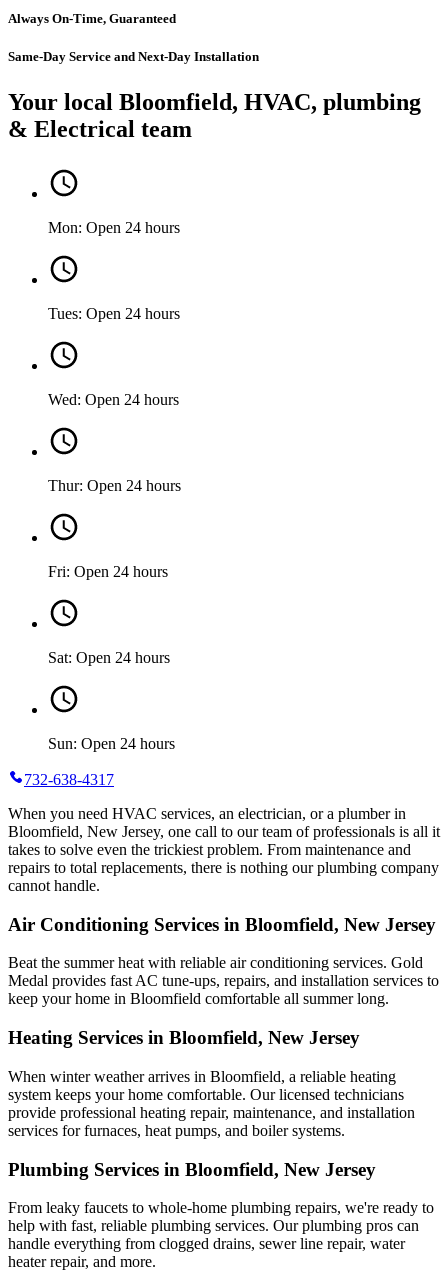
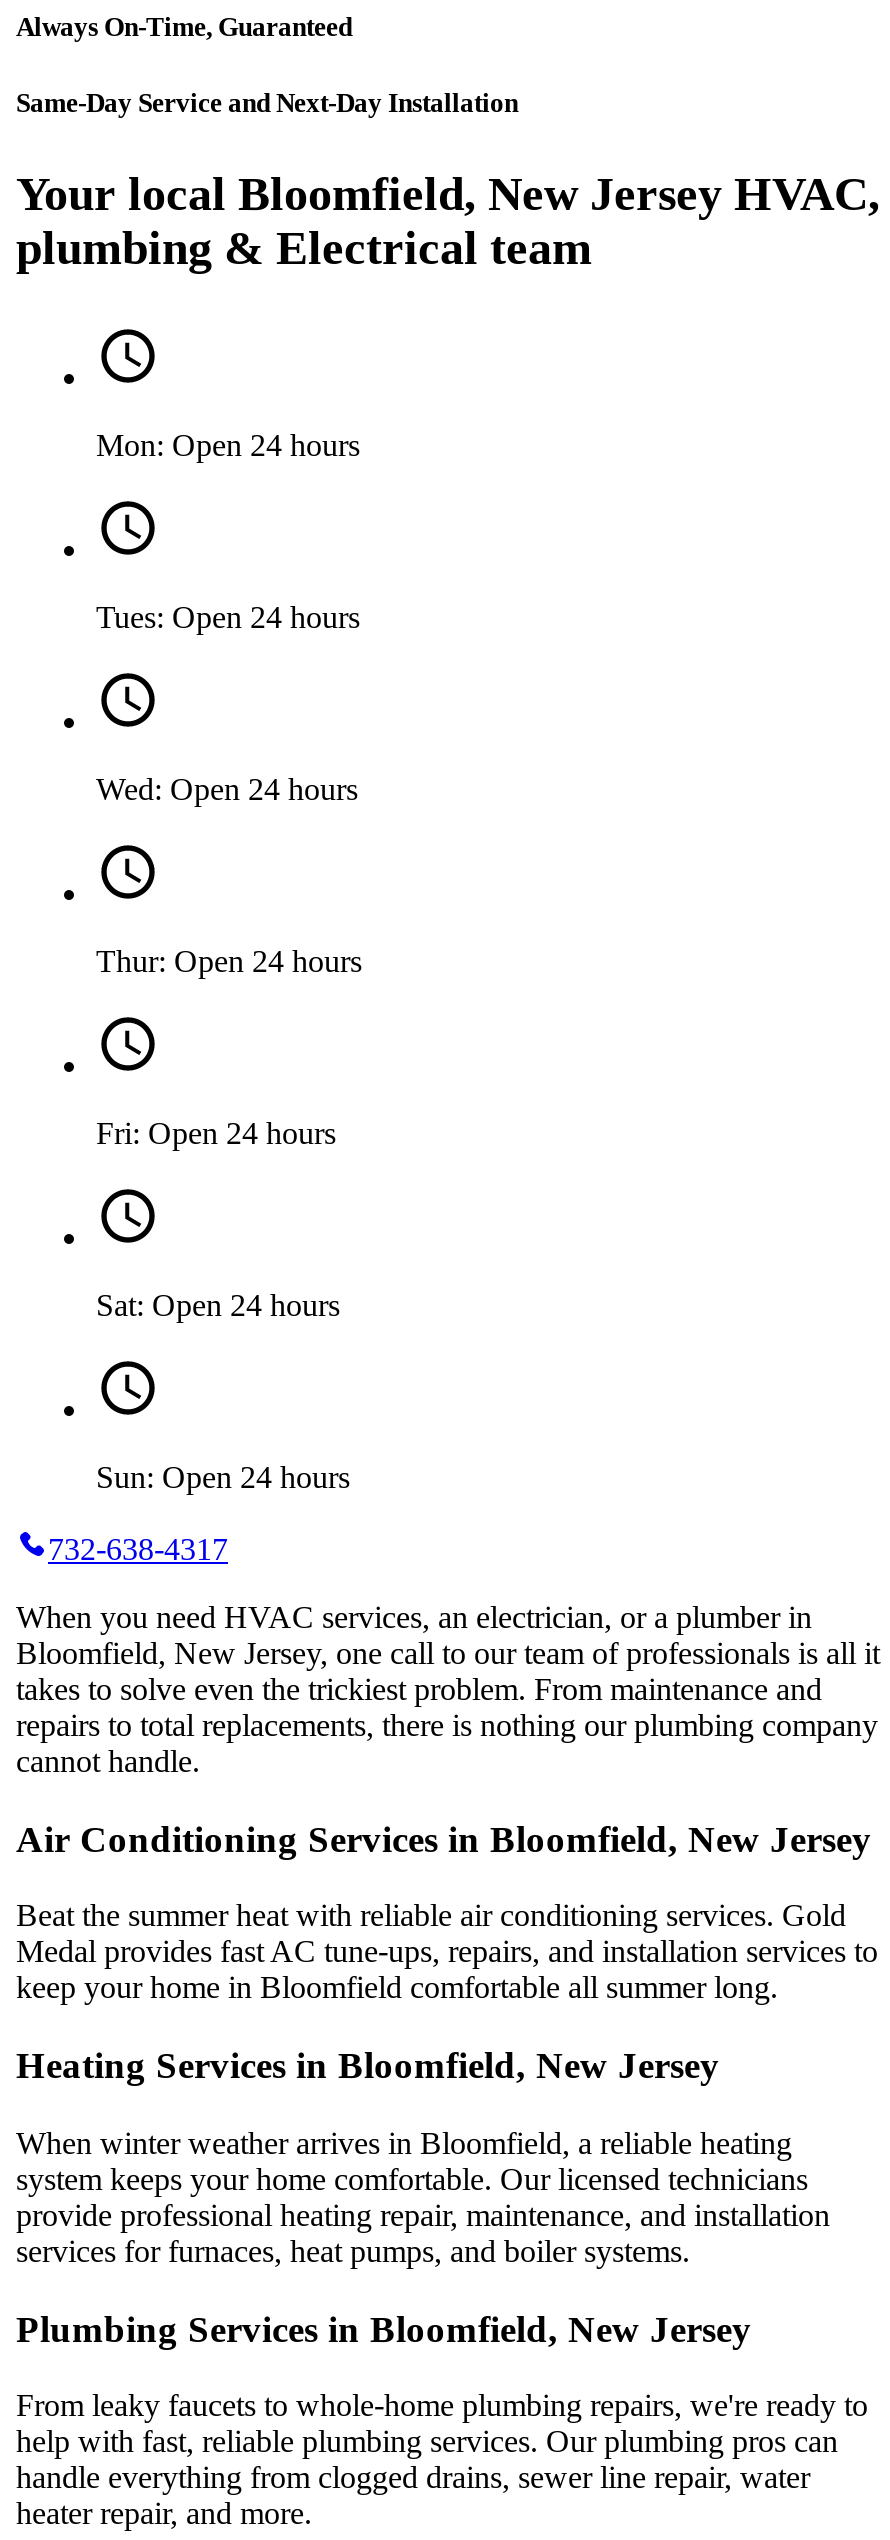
- Your local Bloomfield, HVAC, plumbing
- & Electrical team
+ Your local Bloomfield, New Jersey HVAC,
+ plumbing & Electrical team
